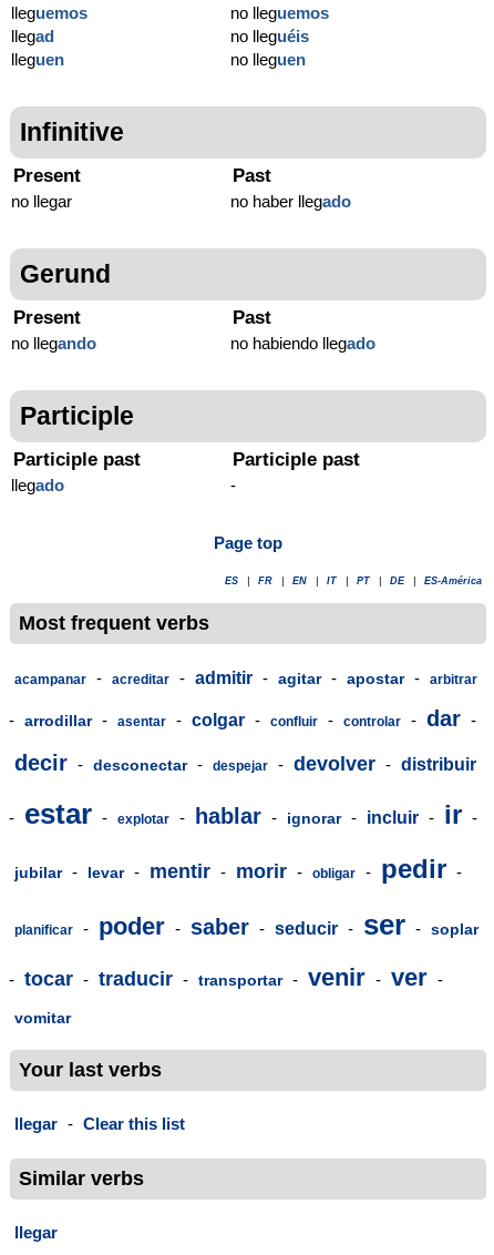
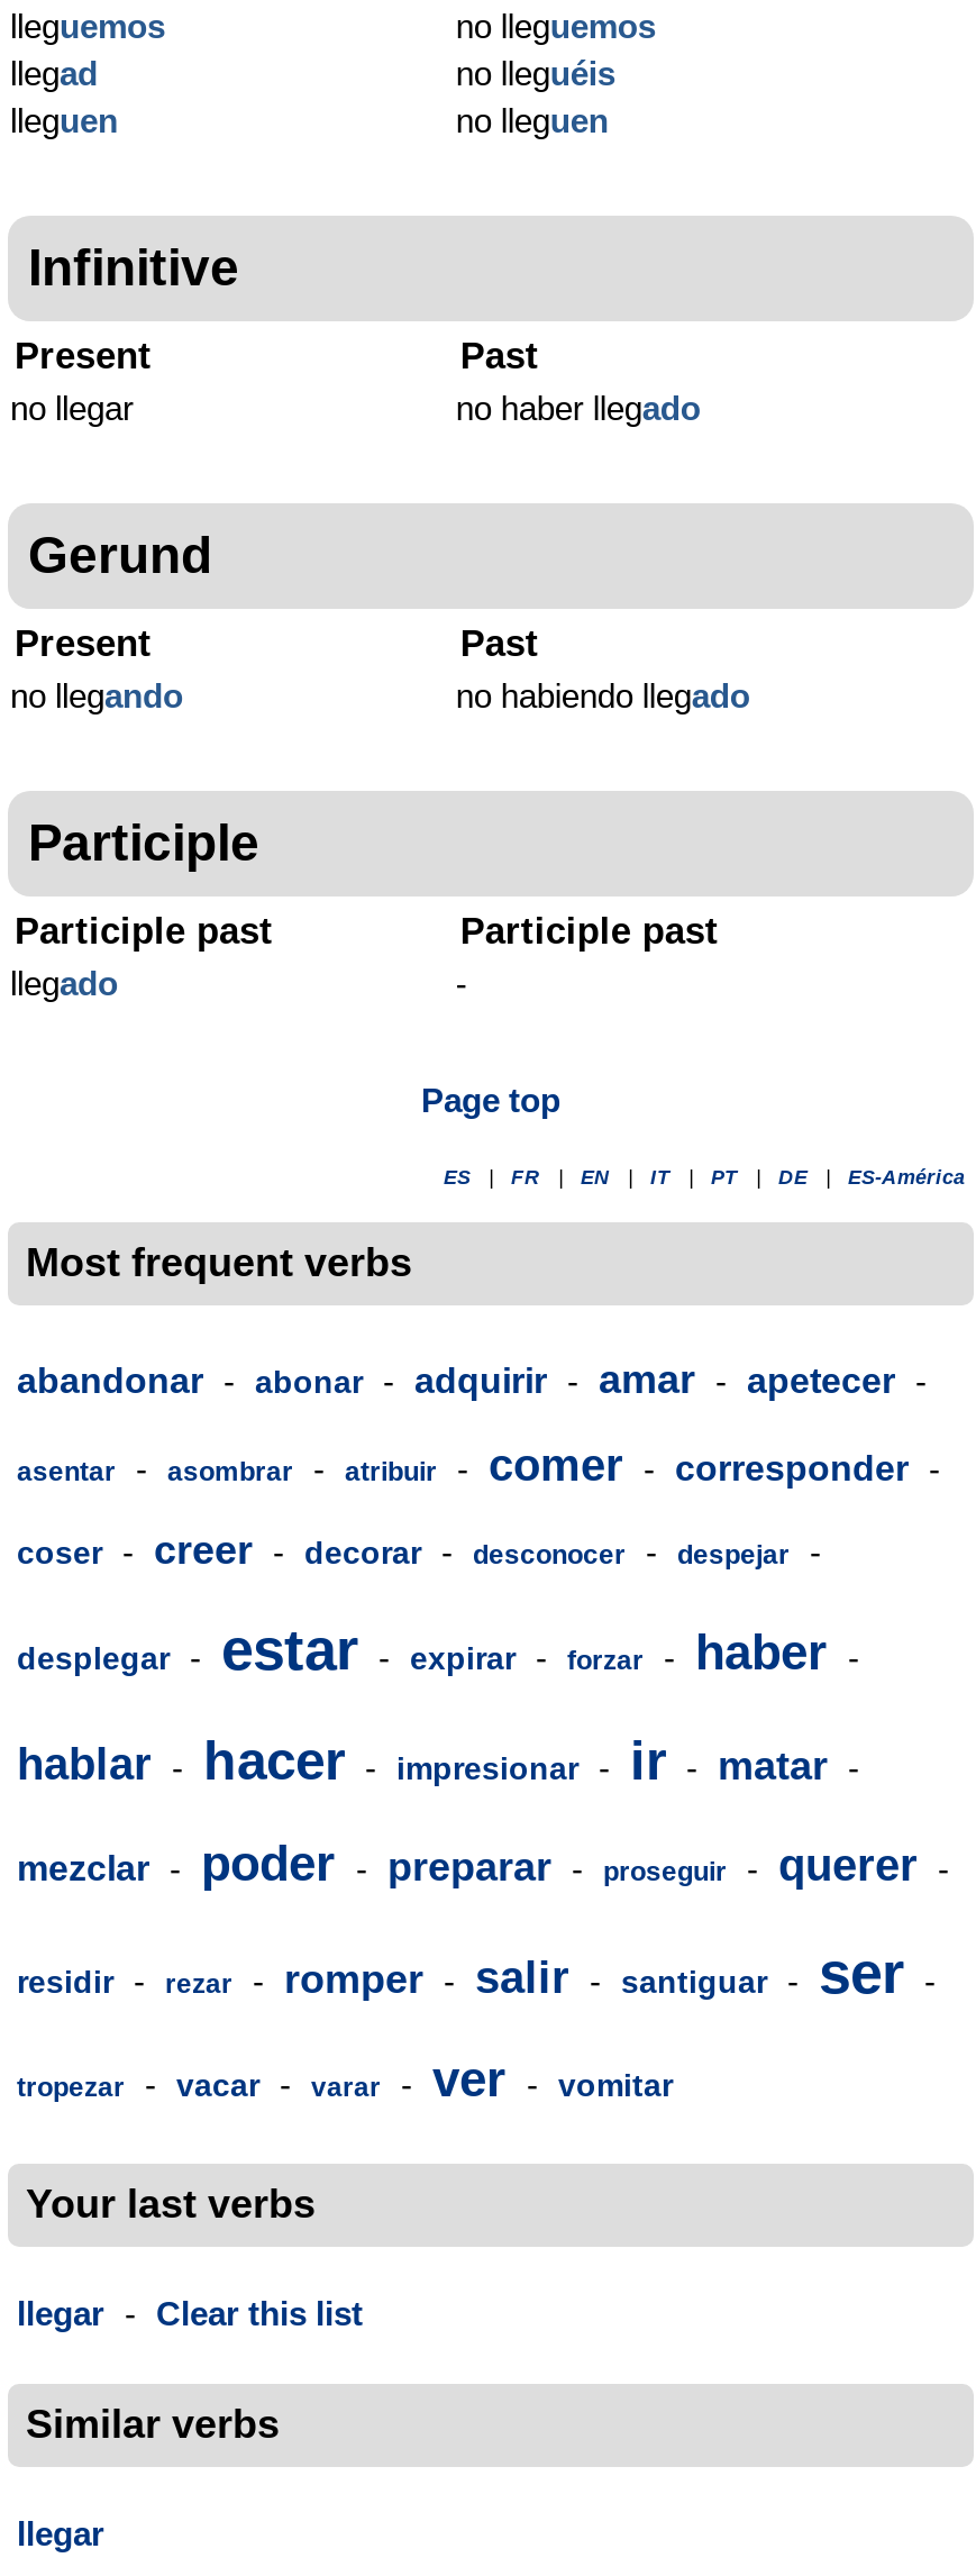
- acampanar - acreditar - admitir - agitar - apostar - arbitrar
+ abandonar - abonar - adquirir - amar - apetecer -

- - arrodillar - asentar - colgar - confluir - controlar - dar -
+ asentar - asombrar - atribuir - comer - corresponder -

- decir - desconectar - despejar - devolver - distribuir
+ coser - creer - decorar - desconocer - despejar -

- - estar - explotar - hablar - ignorar - incluir - ir -
+ desplegar - estar - expirar - forzar - haber -

- jubilar - levar - mentir - morir - obligar - pedir -
+ hablar - hacer - impresionar - ir - matar -

- planificar - poder - saber - seducir - ser - soplar
+ mezclar - poder - preparar - proseguir - querer -

- - tocar - traducir - transportar - venir - ver -
+ residir - rezar - romper - salir - santiguar - ser -

- vomitar
+ tropezar - vacar - varar - ver - vomitar
